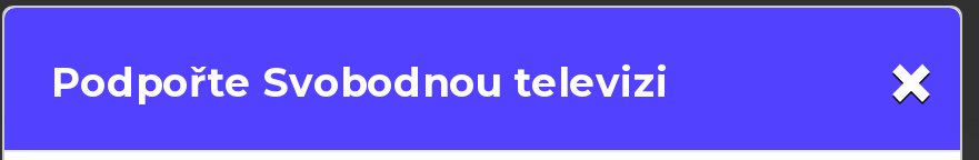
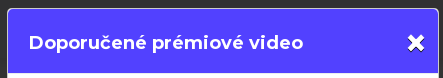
- Podpořte Svobodnou televizi
+ Doporučené prémiové video
